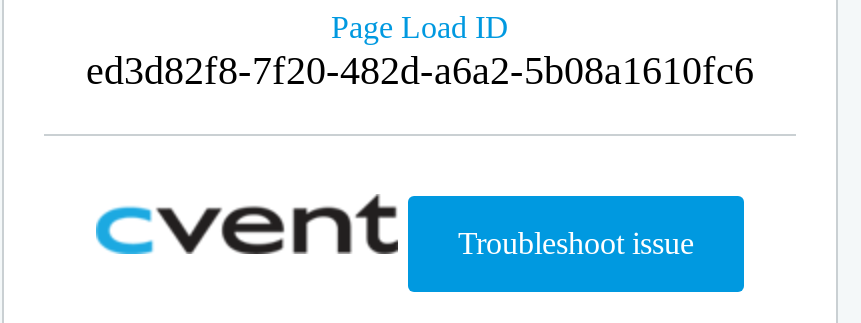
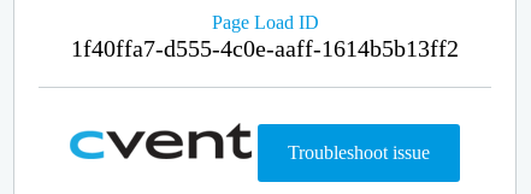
- ed3d82f8-7f20-482d-a6a2-5b08a1610fc6
+ 1f40ffa7-d555-4c0e-aaff-1614b5b13ff2
